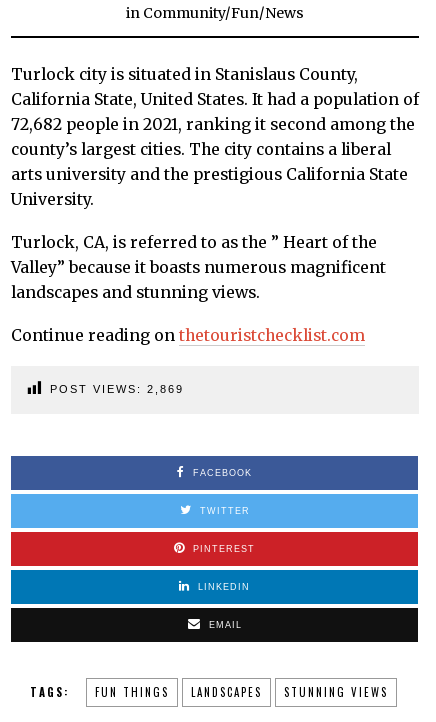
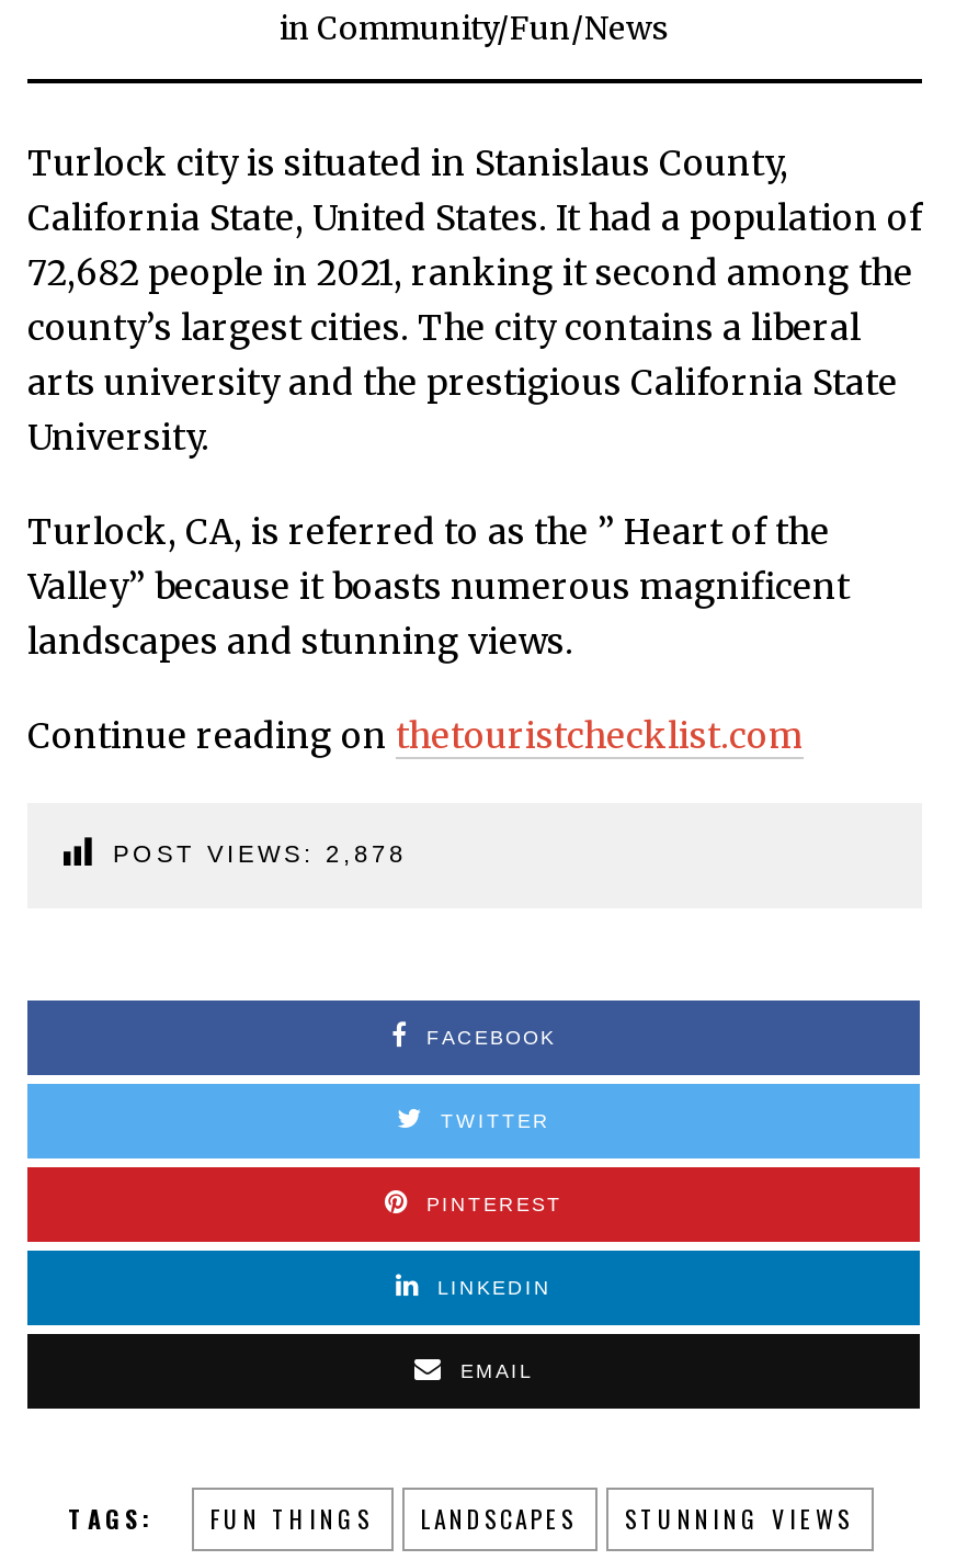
- POST VIEWS: 2,869
+ POST VIEWS: 2,878
